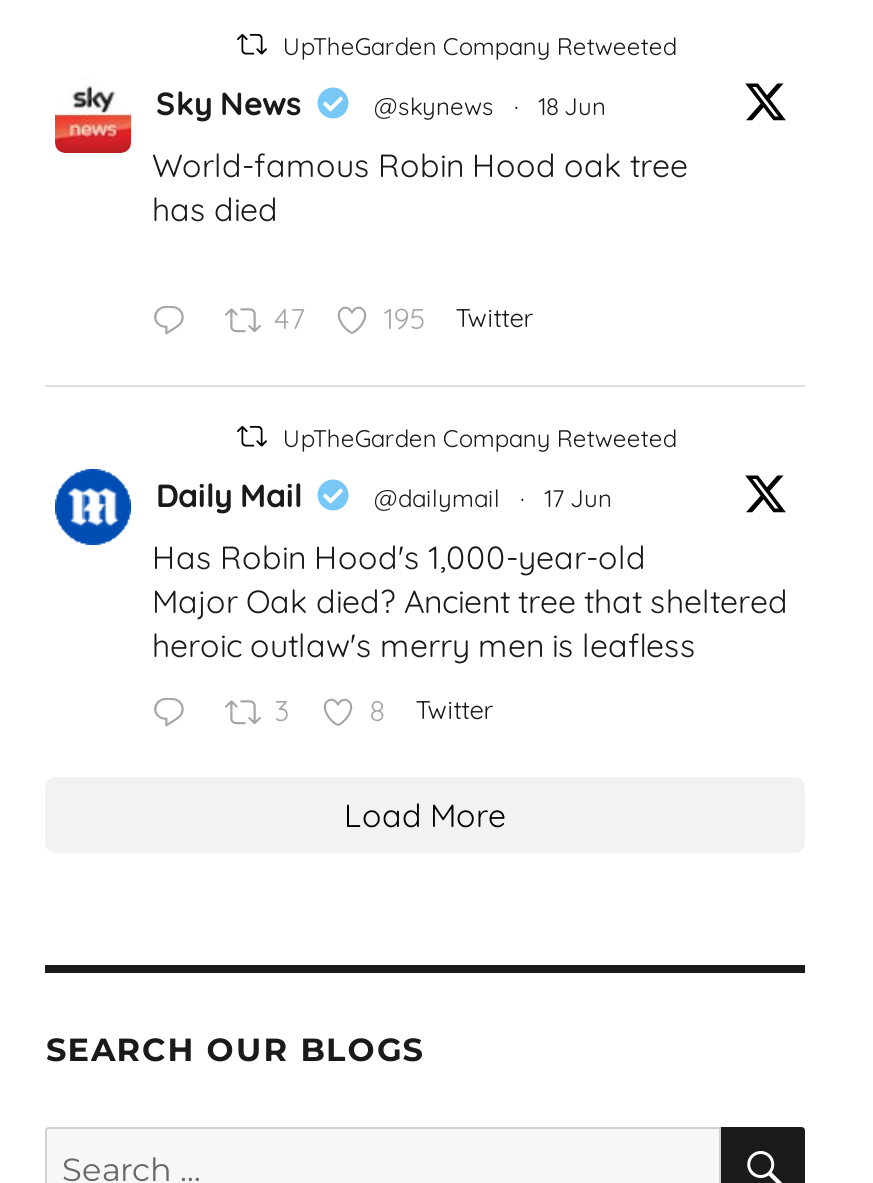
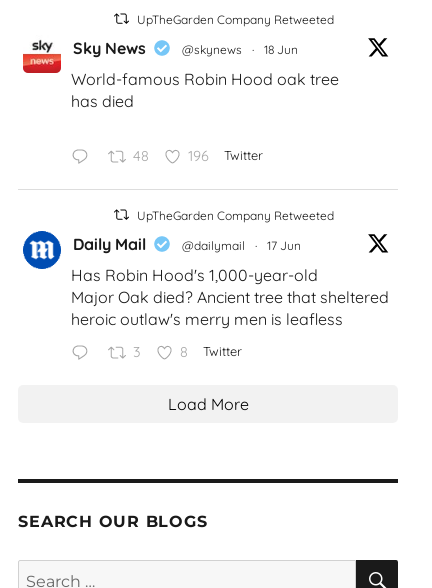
- 47
+ 48

- 195 Twitter
+ 196 Twitter
